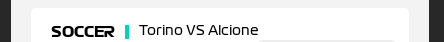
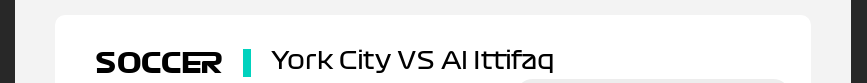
- Torino VS Alcione
+ York City VS Al Ittifaq
